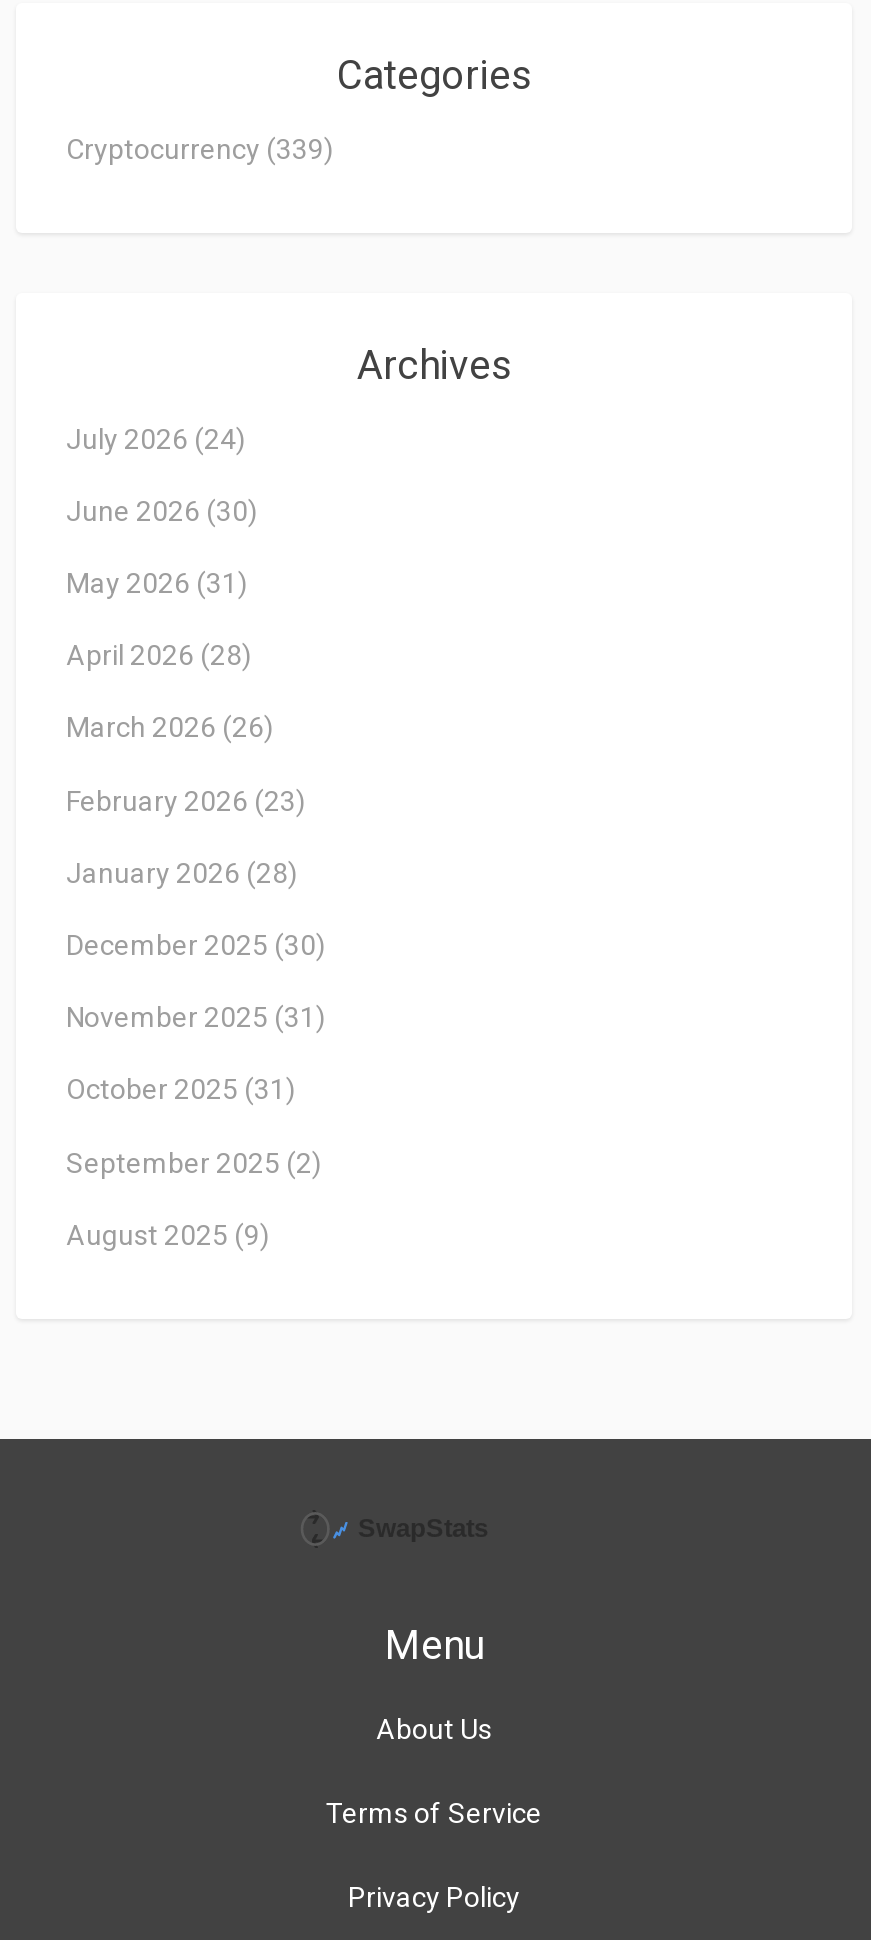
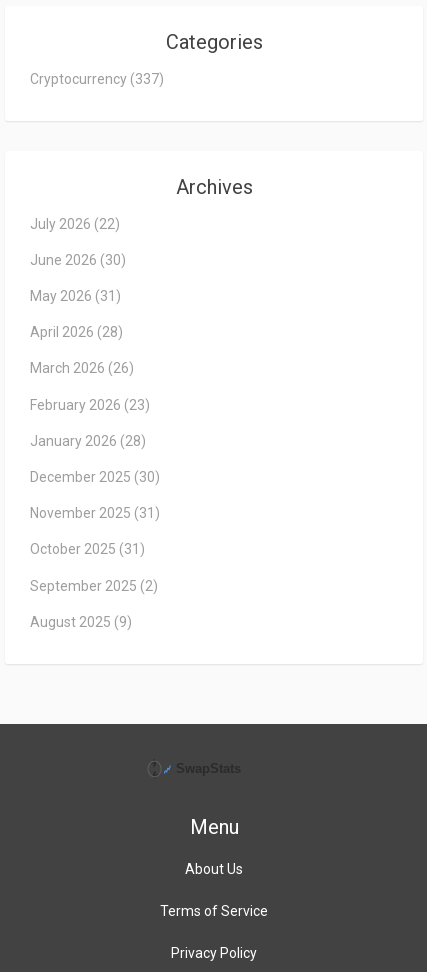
- Cryptocurrency (339)
+ Cryptocurrency (337)

- July 2026 (24)
+ July 2026 (22)
